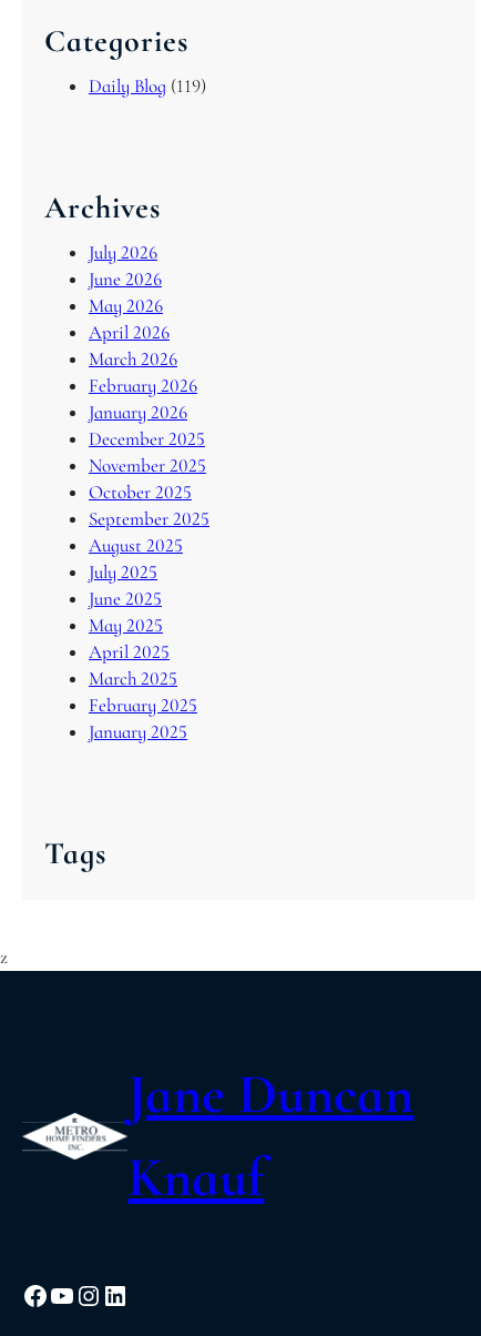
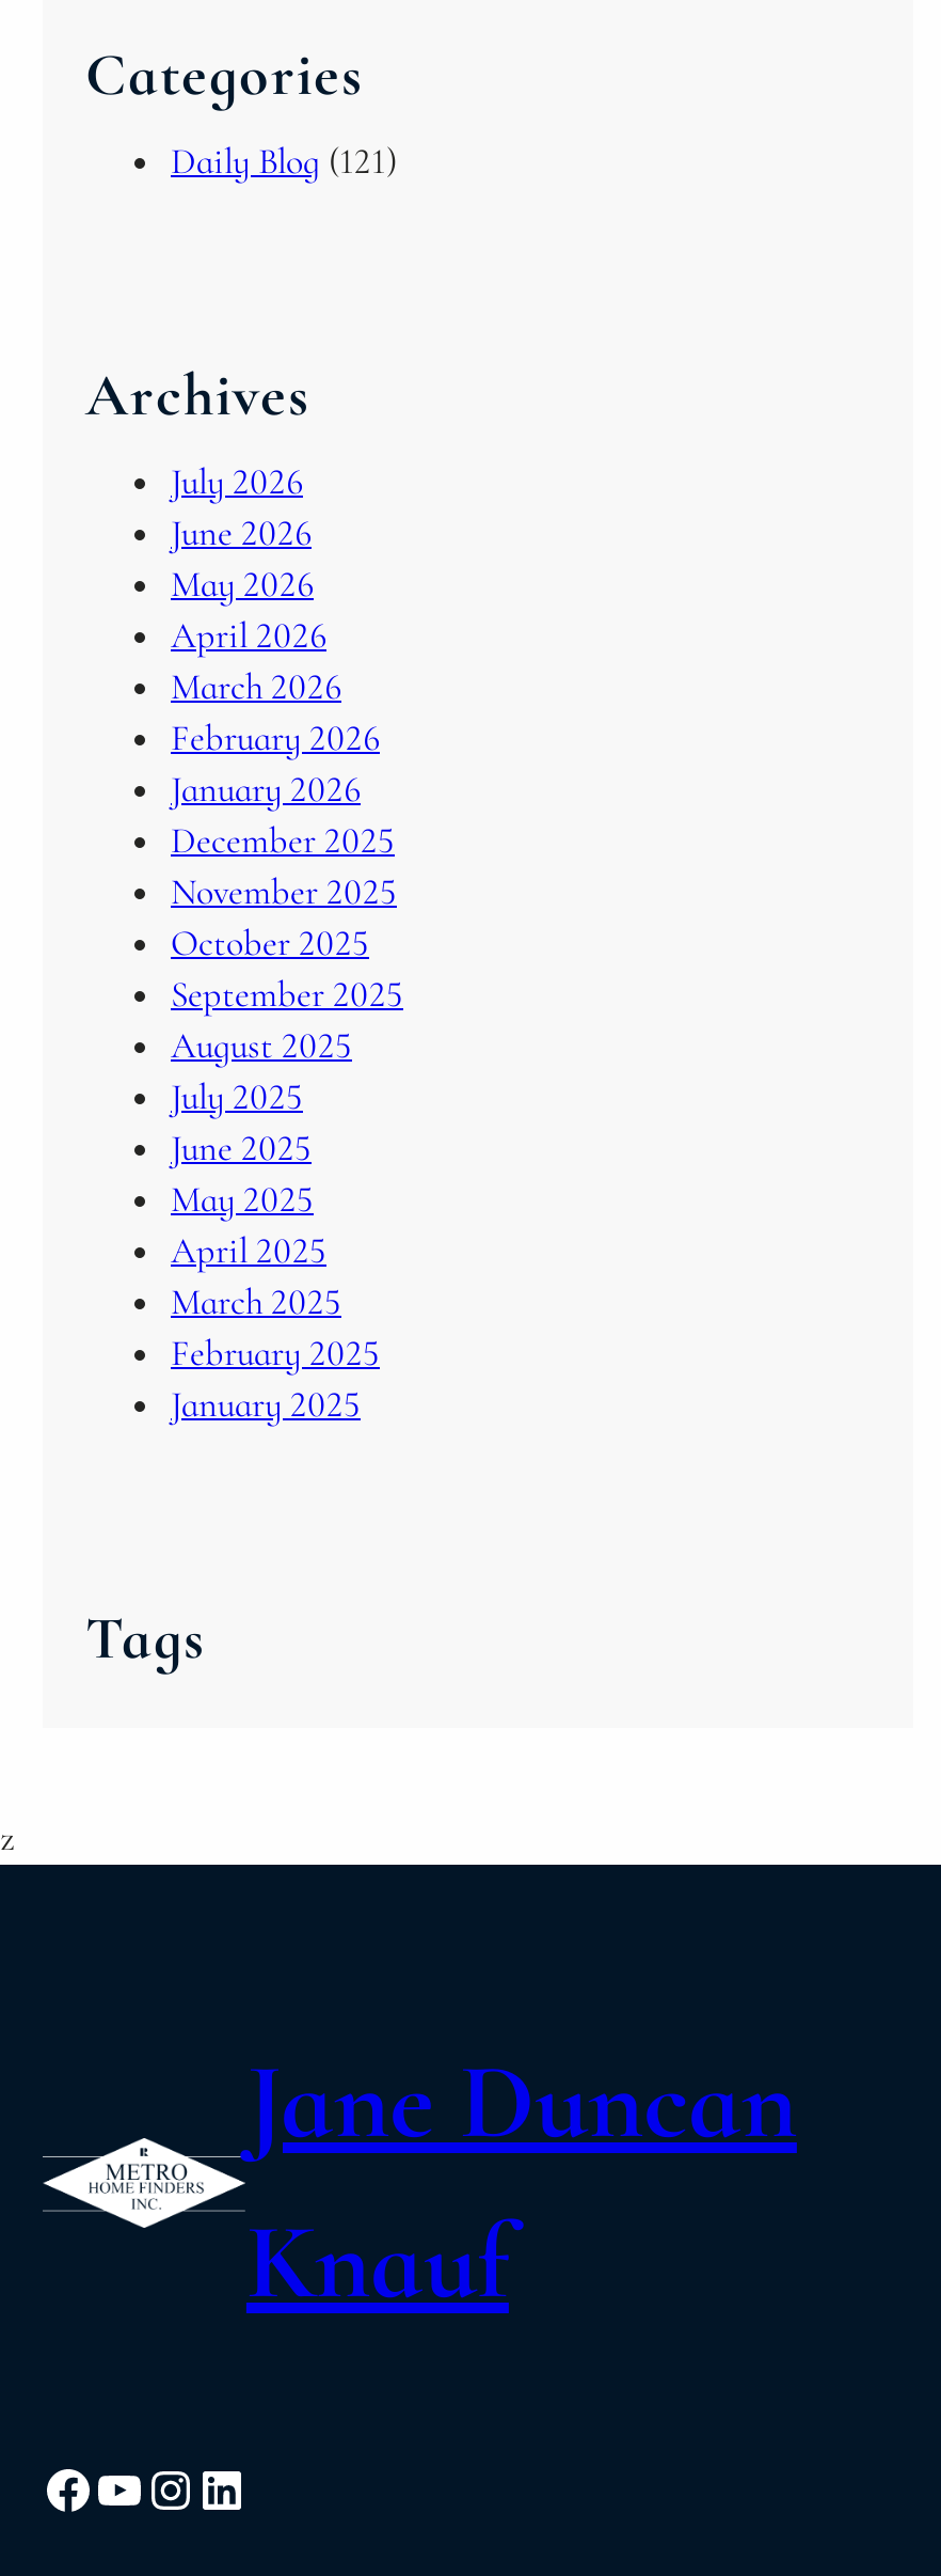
- Daily Blog (119)
+ Daily Blog (121)
